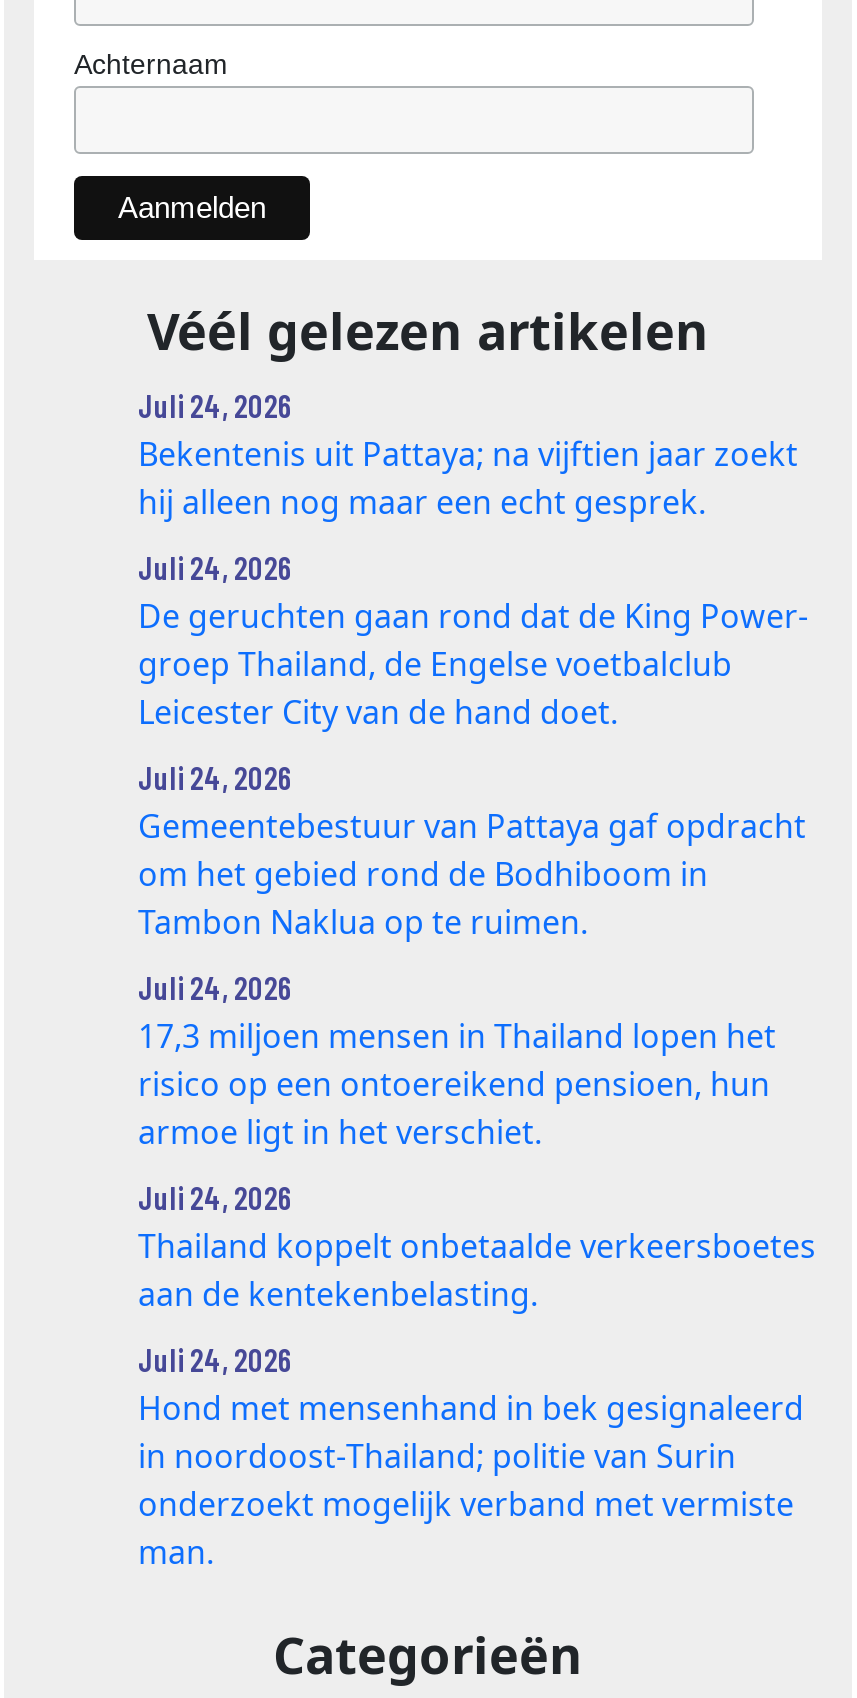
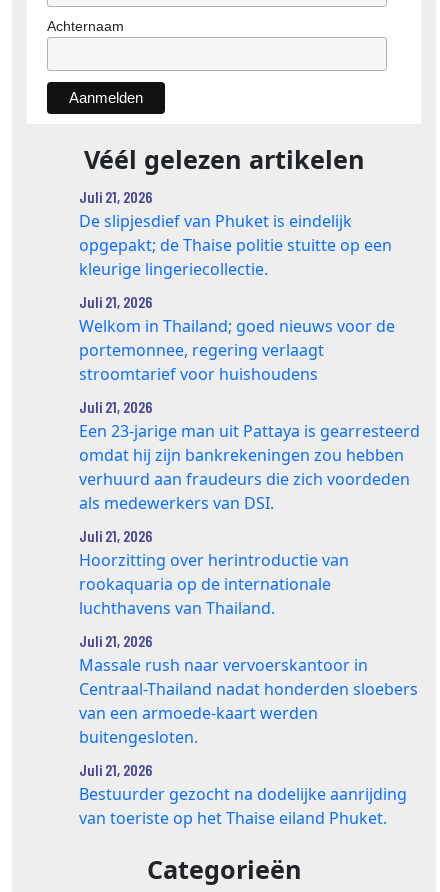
- Juli 24, 2026
- Bekentenis uit Pattaya; na vijftien jaar zoekt
- hij alleen nog maar een echt gesprek.
+ Juli 21, 2026
+ De slipjesdief van Phuket is eindelijk
+ opgepakt; de Thaise politie stuitte op een
+ kleurige lingeriecollectie.

- Juli 24, 2026
- De geruchten gaan rond dat de King Power-
- groep Thailand, de Engelse voetbalclub
- Leicester City van de hand doet.
+ Juli 21, 2026
+ Welkom in Thailand; goed nieuws voor de
+ portemonnee, regering verlaagt
+ stroomtarief voor huishoudens

- Juli 24, 2026
- Gemeentebestuur van Pattaya gaf opdracht
- om het gebied rond de Bodhiboom in
- Tambon Naklua op te ruimen.
+ Juli 21, 2026
+ Een 23-jarige man uit Pattaya is gearresteerd
+ omdat hij zijn bankrekeningen zou hebben
+ verhuurd aan fraudeurs die zich voordeden
+ als medewerkers van DSI.

- Juli 24, 2026
- 17,3 miljoen mensen in Thailand lopen het
- risico op een ontoereikend pensioen, hun
- armoe ligt in het verschiet.
+ Juli 21, 2026
+ Hoorzitting over herintroductie van
+ rookaquaria op de internationale
+ luchthavens van Thailand.

- Juli 24, 2026
- Thailand koppelt onbetaalde verkeersboetes
- aan de kentekenbelasting.
+ Juli 21, 2026
+ Massale rush naar vervoerskantoor in
+ Centraal-Thailand nadat honderden sloebers
+ van een armoede-kaart werden
+ buitengesloten.

- Juli 24, 2026
- Hond met mensenhand in bek gesignaleerd
- in noordoost‑Thailand; politie van Surin
- onderzoekt mogelijk verband met vermiste
- man.
+ Juli 21, 2026
+ Bestuurder gezocht na dodelijke aanrijding
+ van toeriste op het Thaise eiland Phuket.
